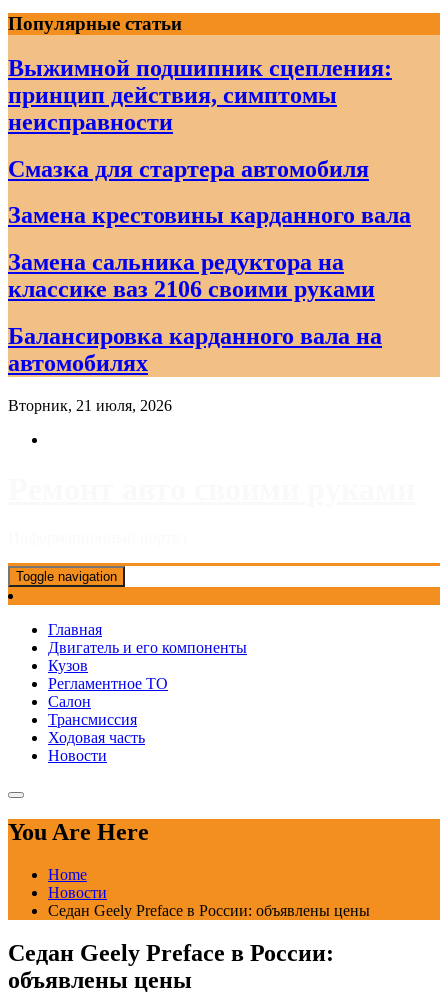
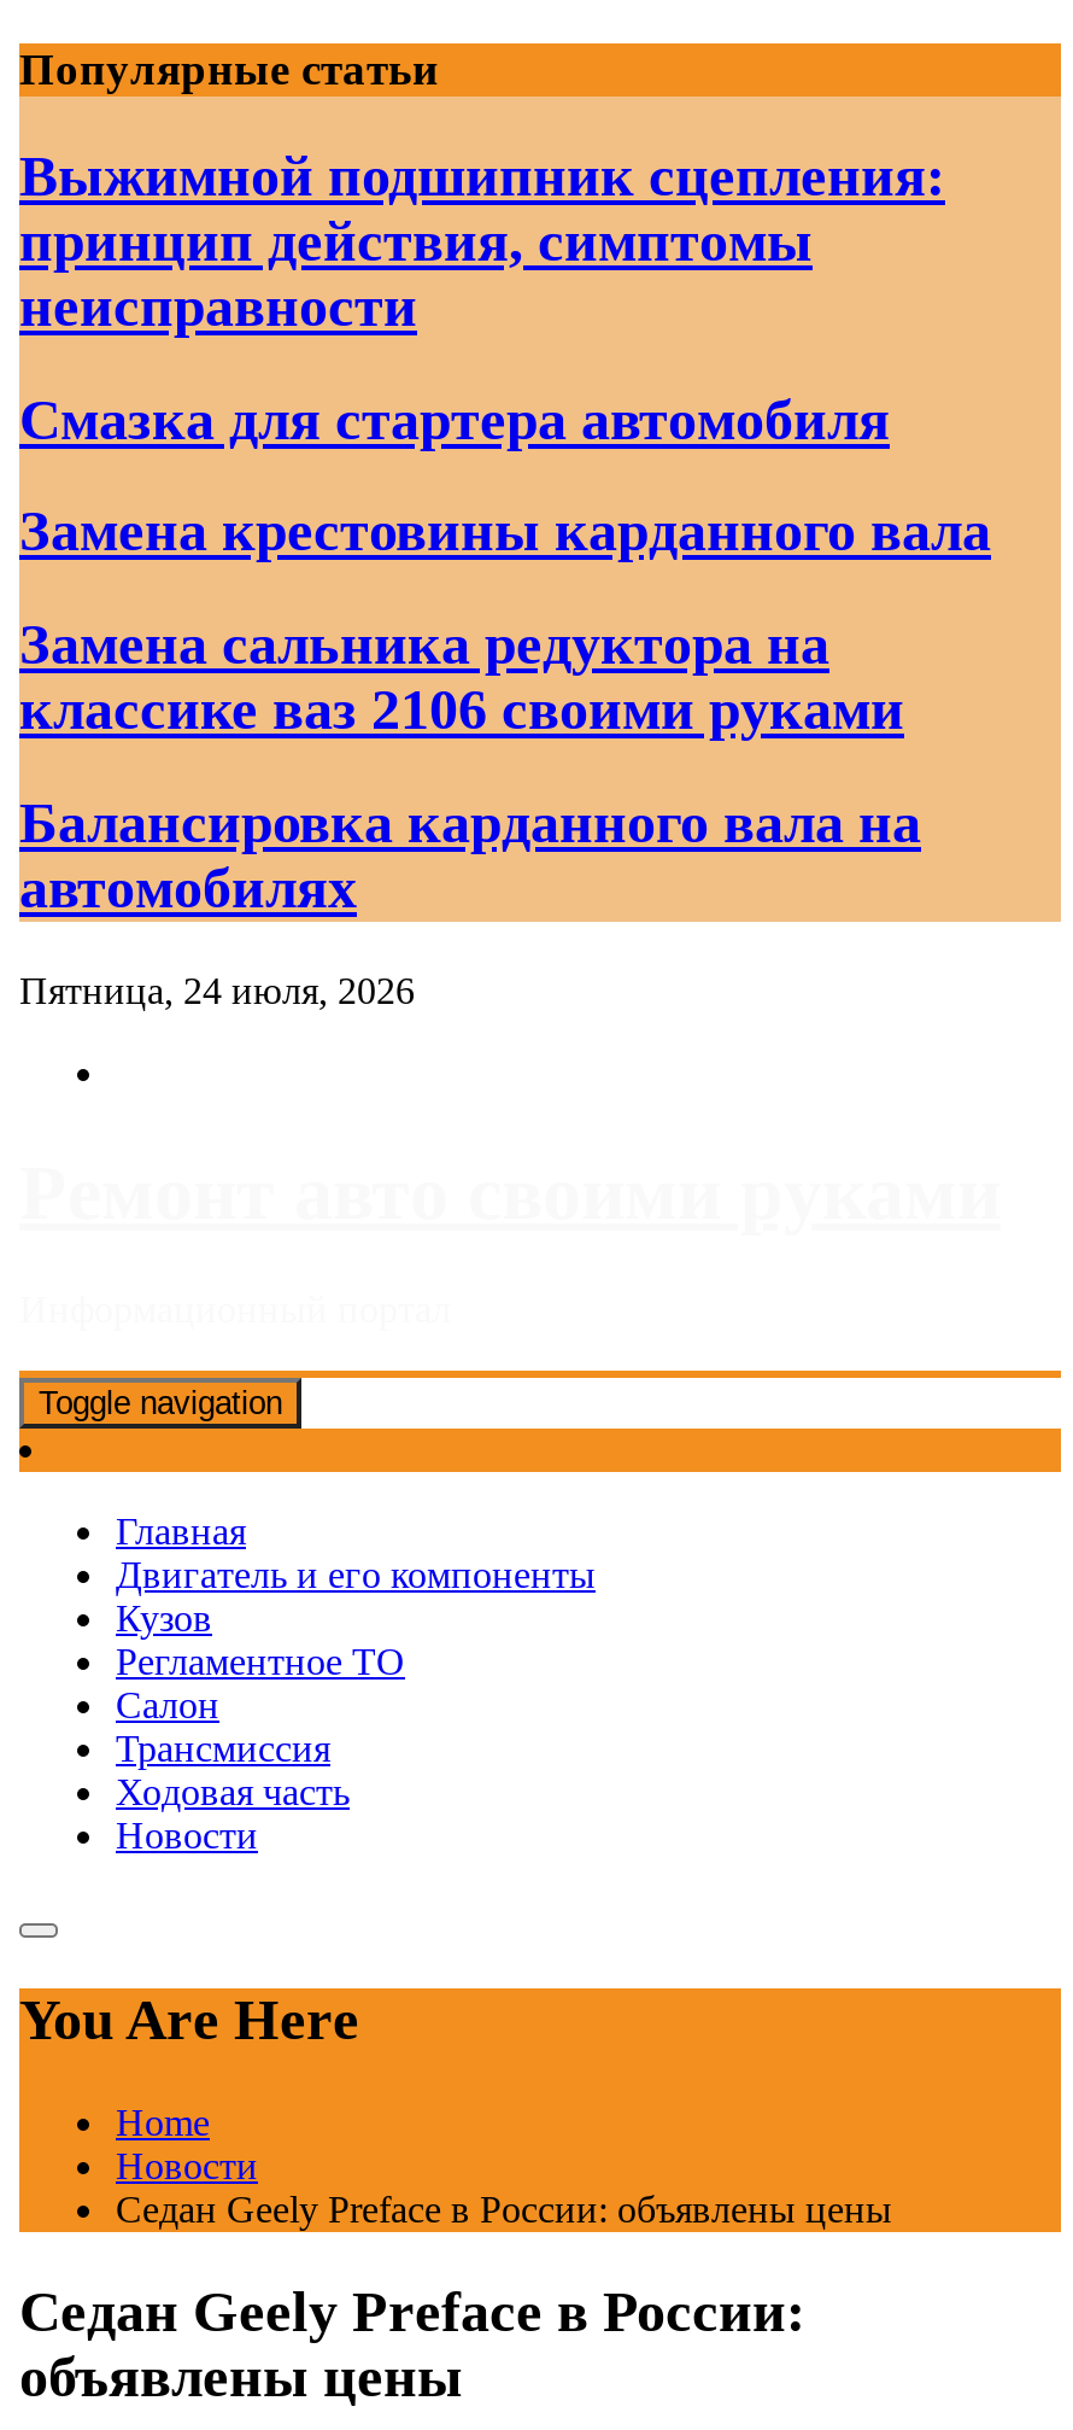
- Вторник, 21 июля, 2026
+ Пятница, 24 июля, 2026
